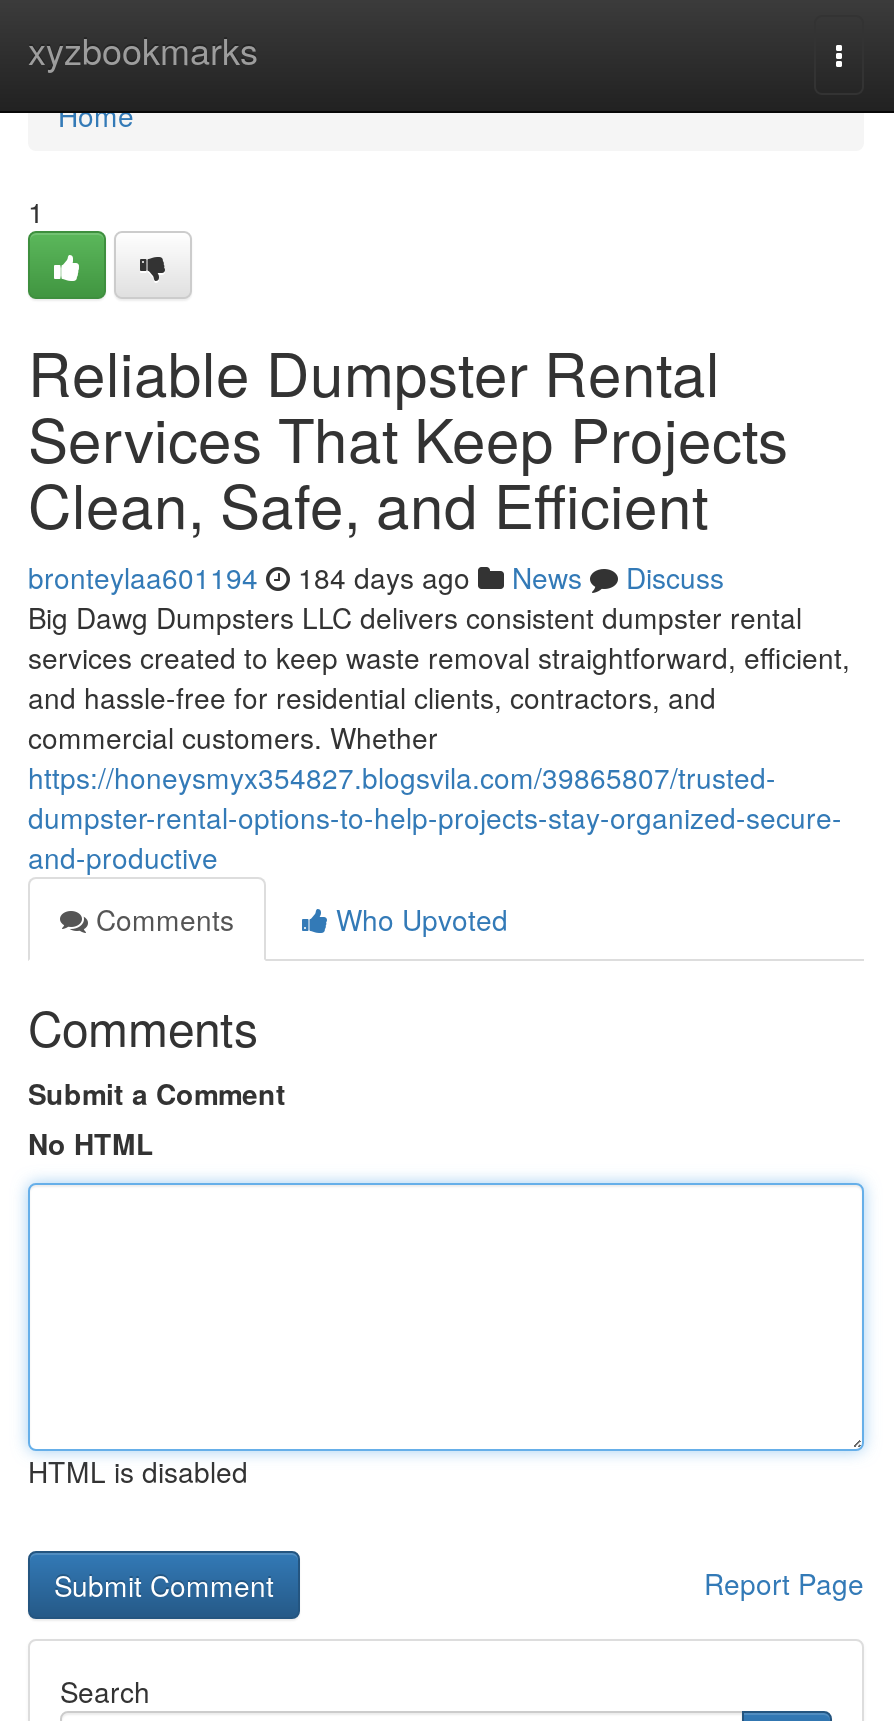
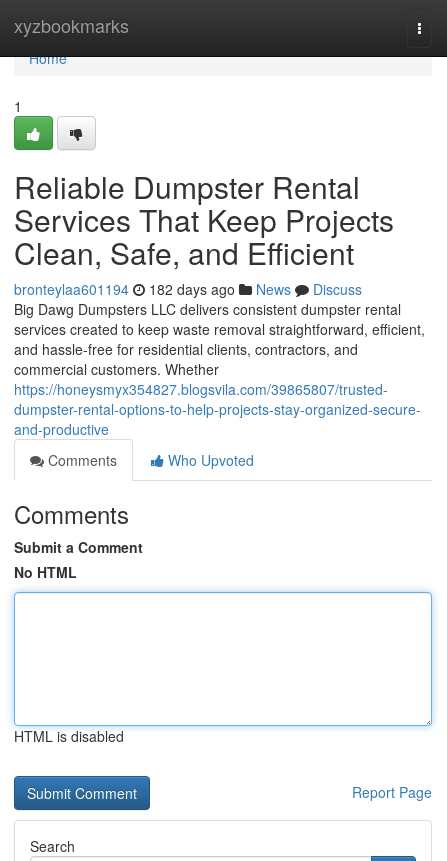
- bronteylaa601194 184 days ago News Discuss
+ bronteylaa601194 182 days ago News Discuss
